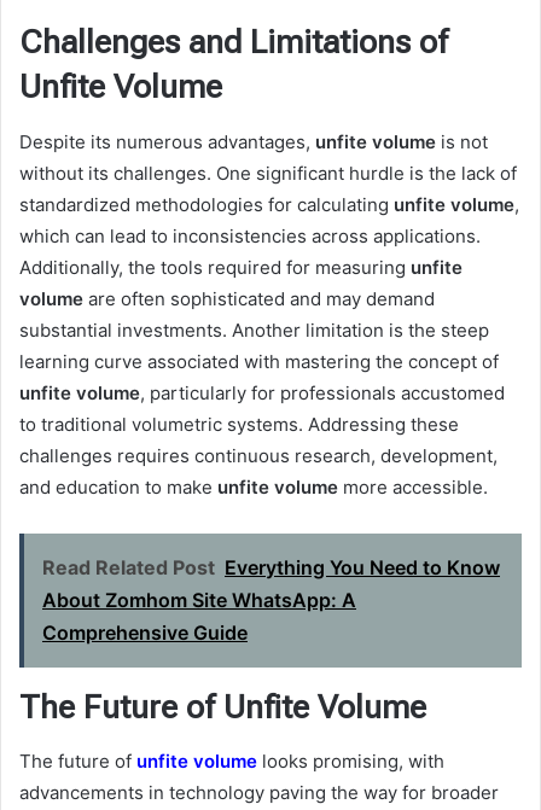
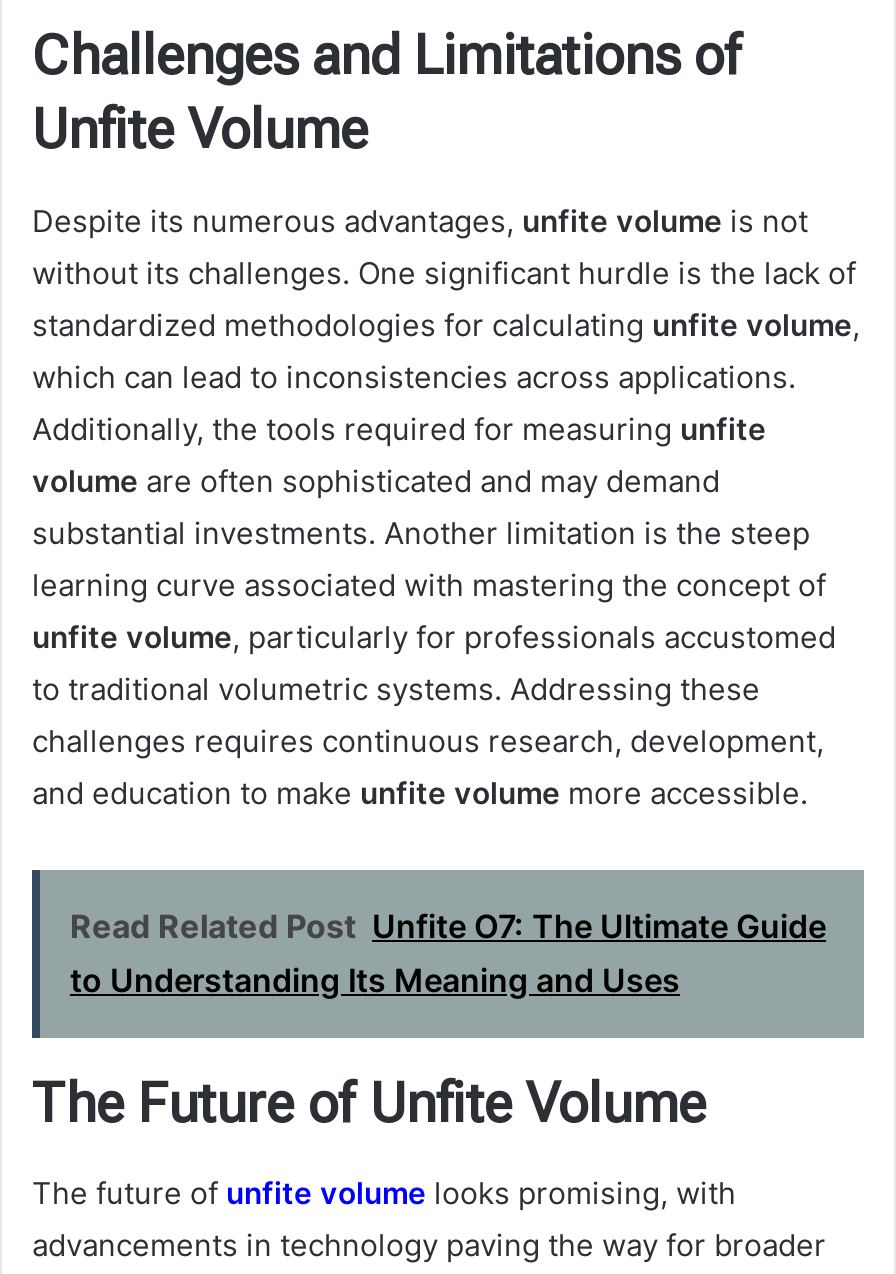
- Read Related Post Everything You Need to Know
- About Zomhom Site WhatsApp: A
- Comprehensive Guide
+ Read Related Post Unfite O7: The Ultimate Guide
+ to Understanding Its Meaning and Uses
